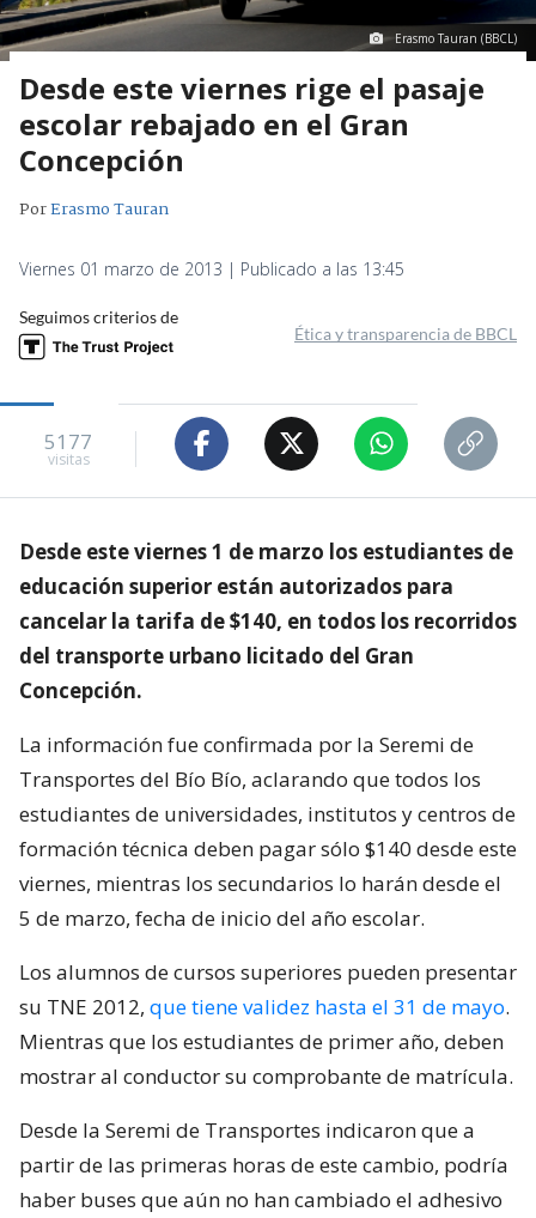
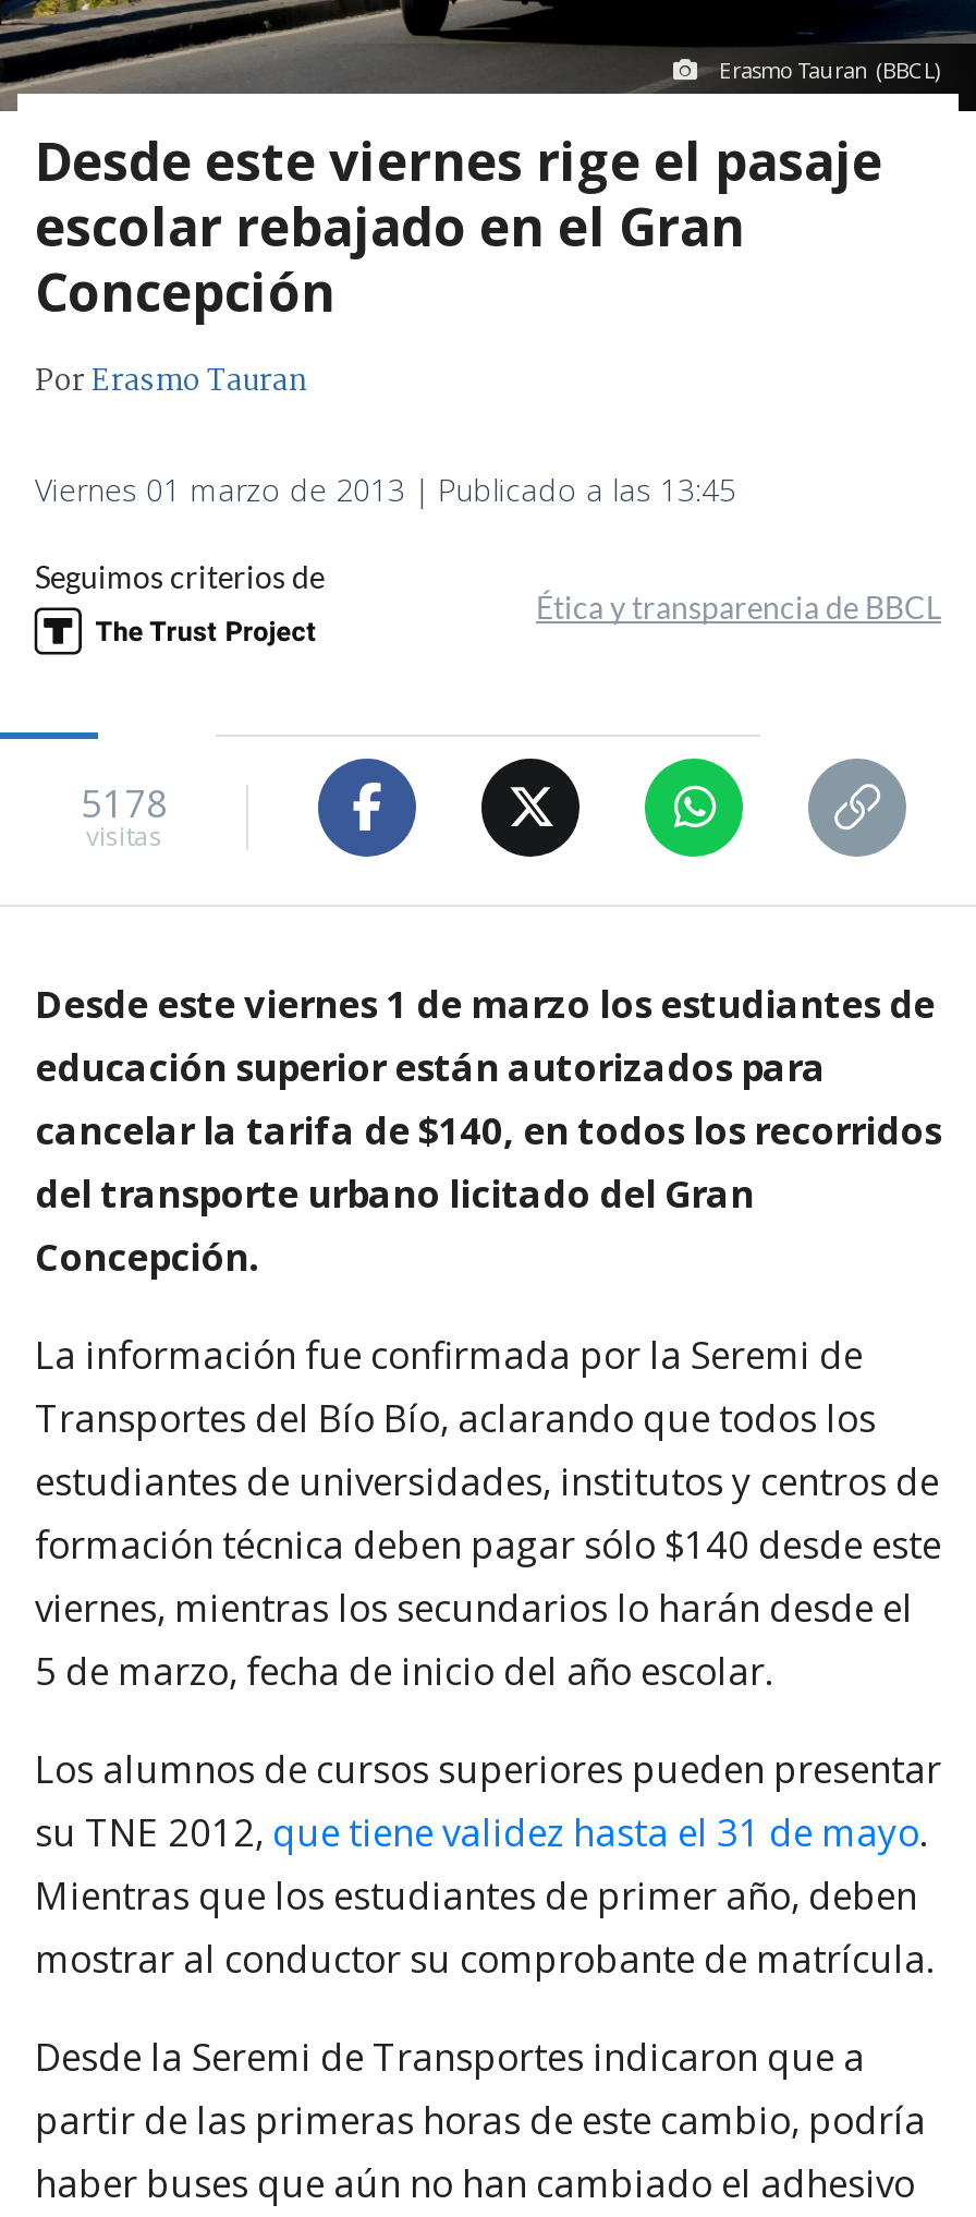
- 5177
+ 5178
